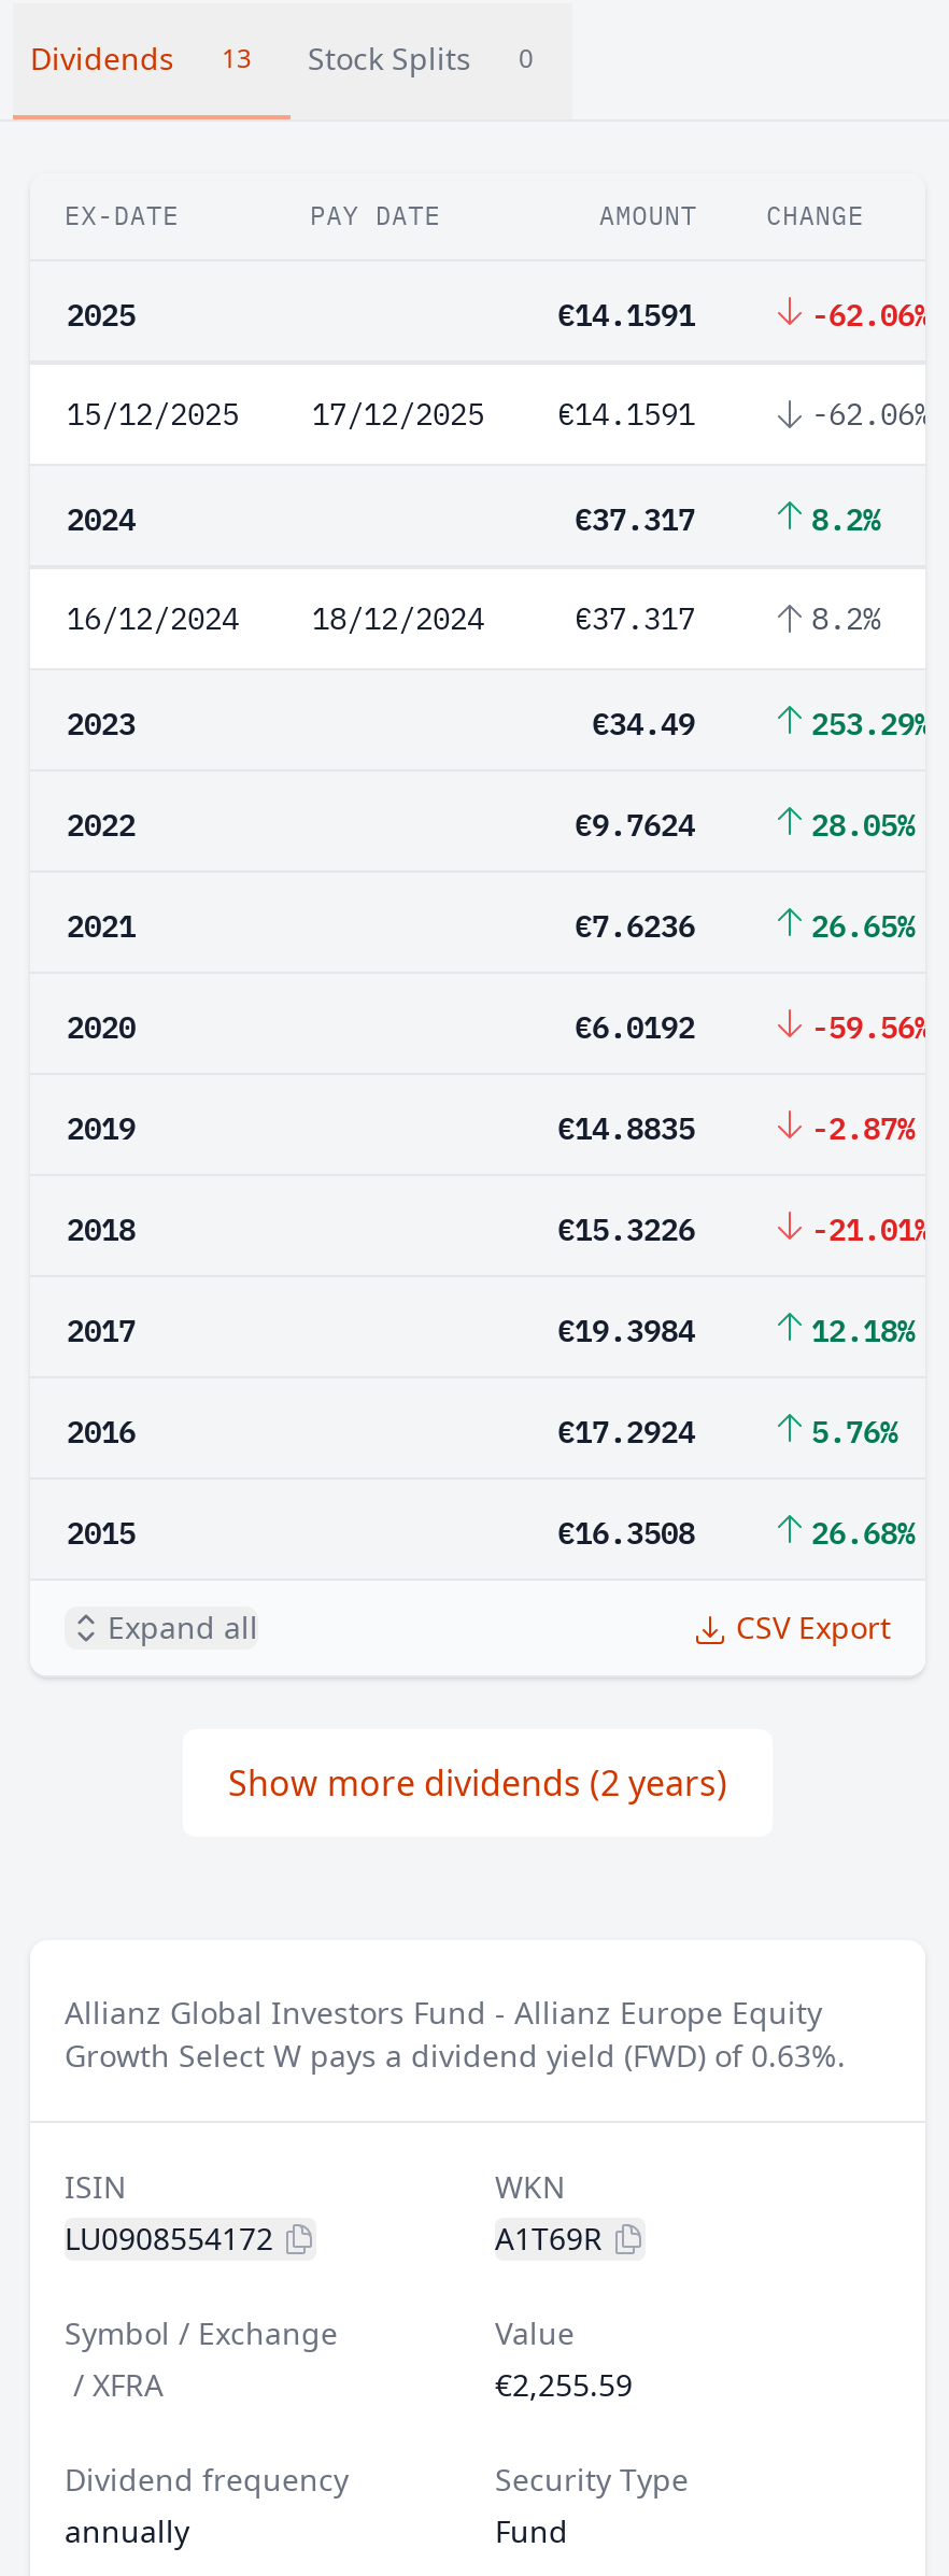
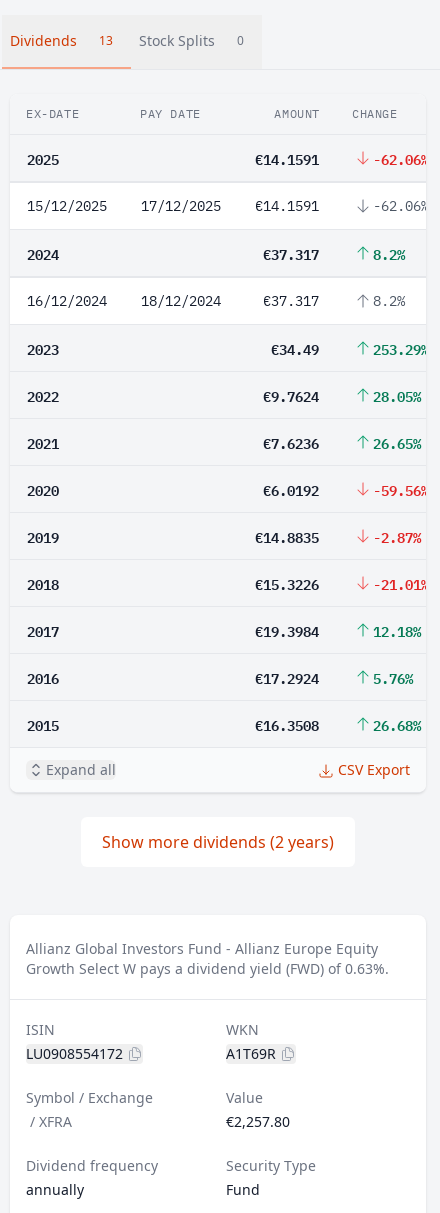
- €2,255.59
+ €2,257.80
